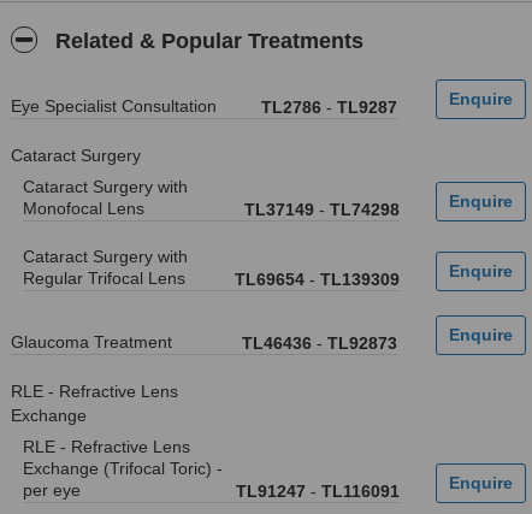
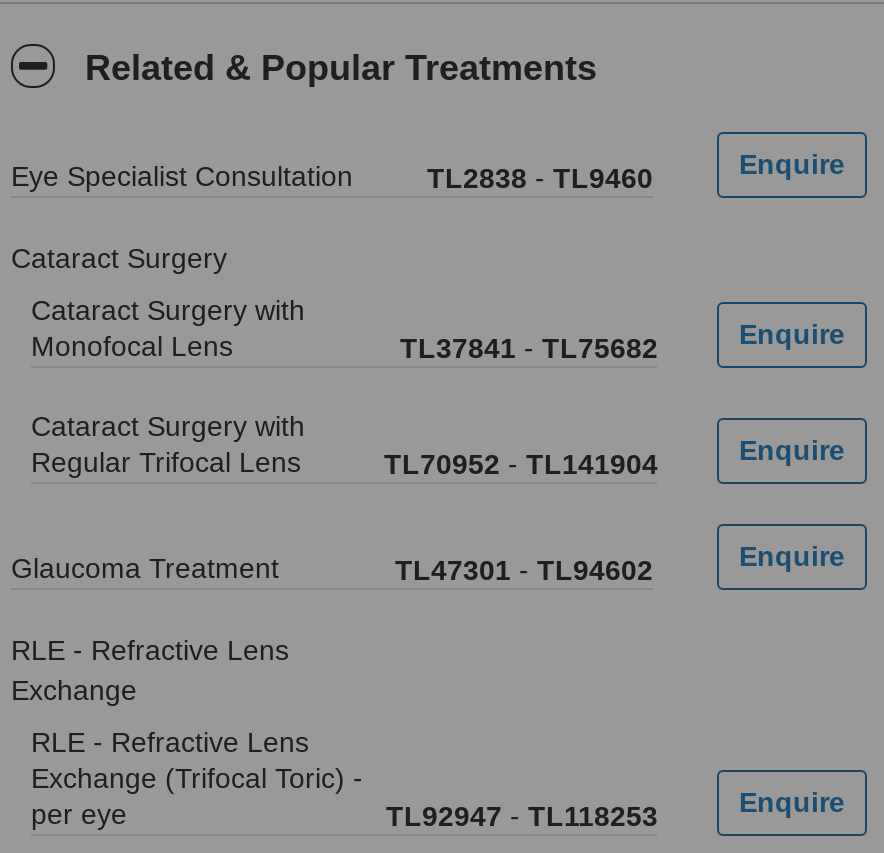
- TL2786 - TL9287
+ TL2838 - TL9460

- TL37149 - TL74298
+ TL37841 - TL75682

- TL69654 - TL139309
+ TL70952 - TL141904

- TL46436 - TL92873
+ TL47301 - TL94602

- TL91247 - TL116091
+ TL92947 - TL118253
